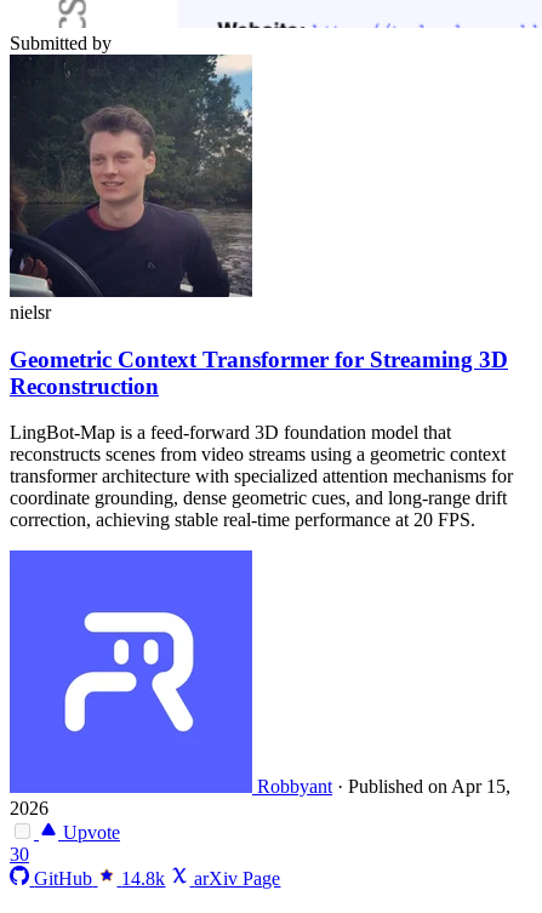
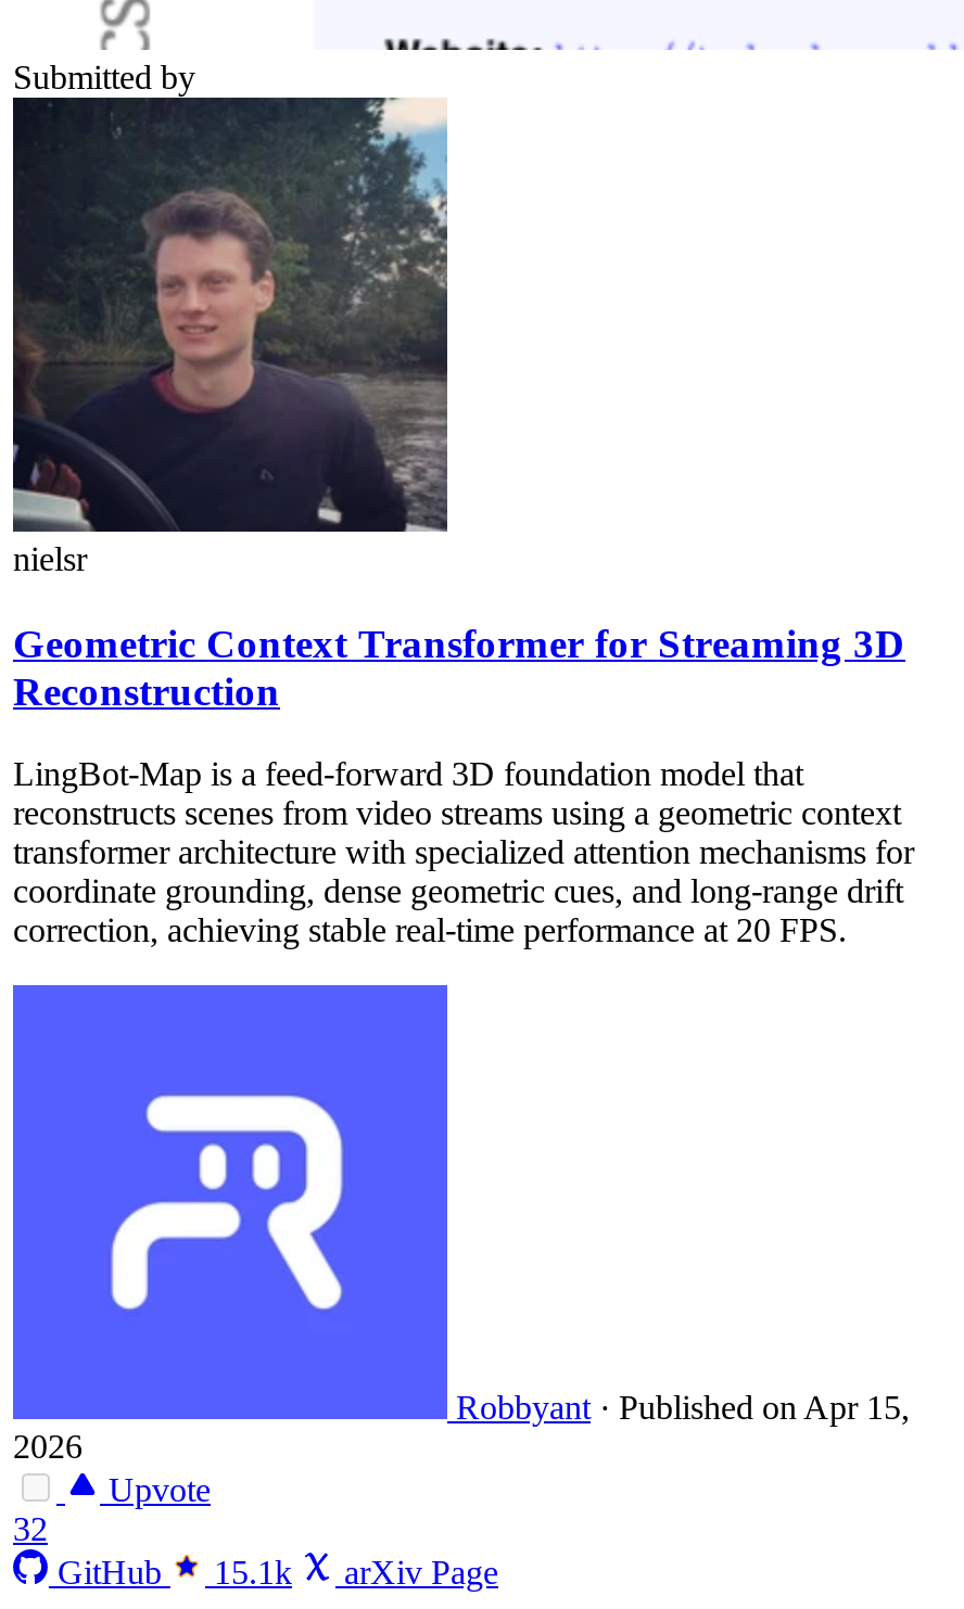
- 30
+ 32

- GitHub 14.8k arXiv Page
+ GitHub 15.1k arXiv Page
